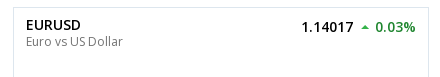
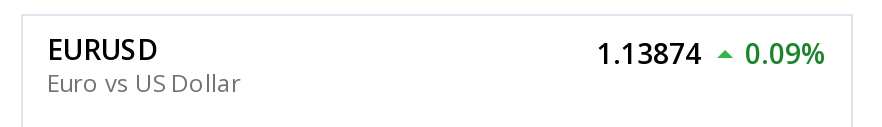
- 1.14017
+ 1.13874

- 0.03%
+ 0.09%
